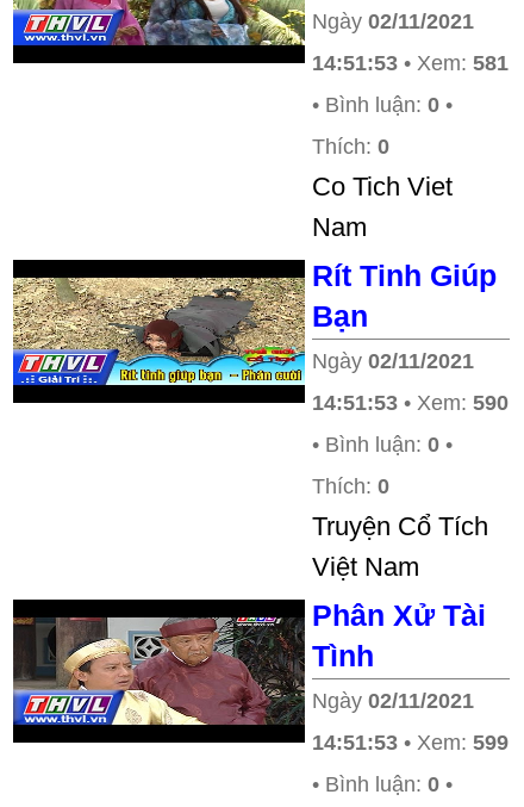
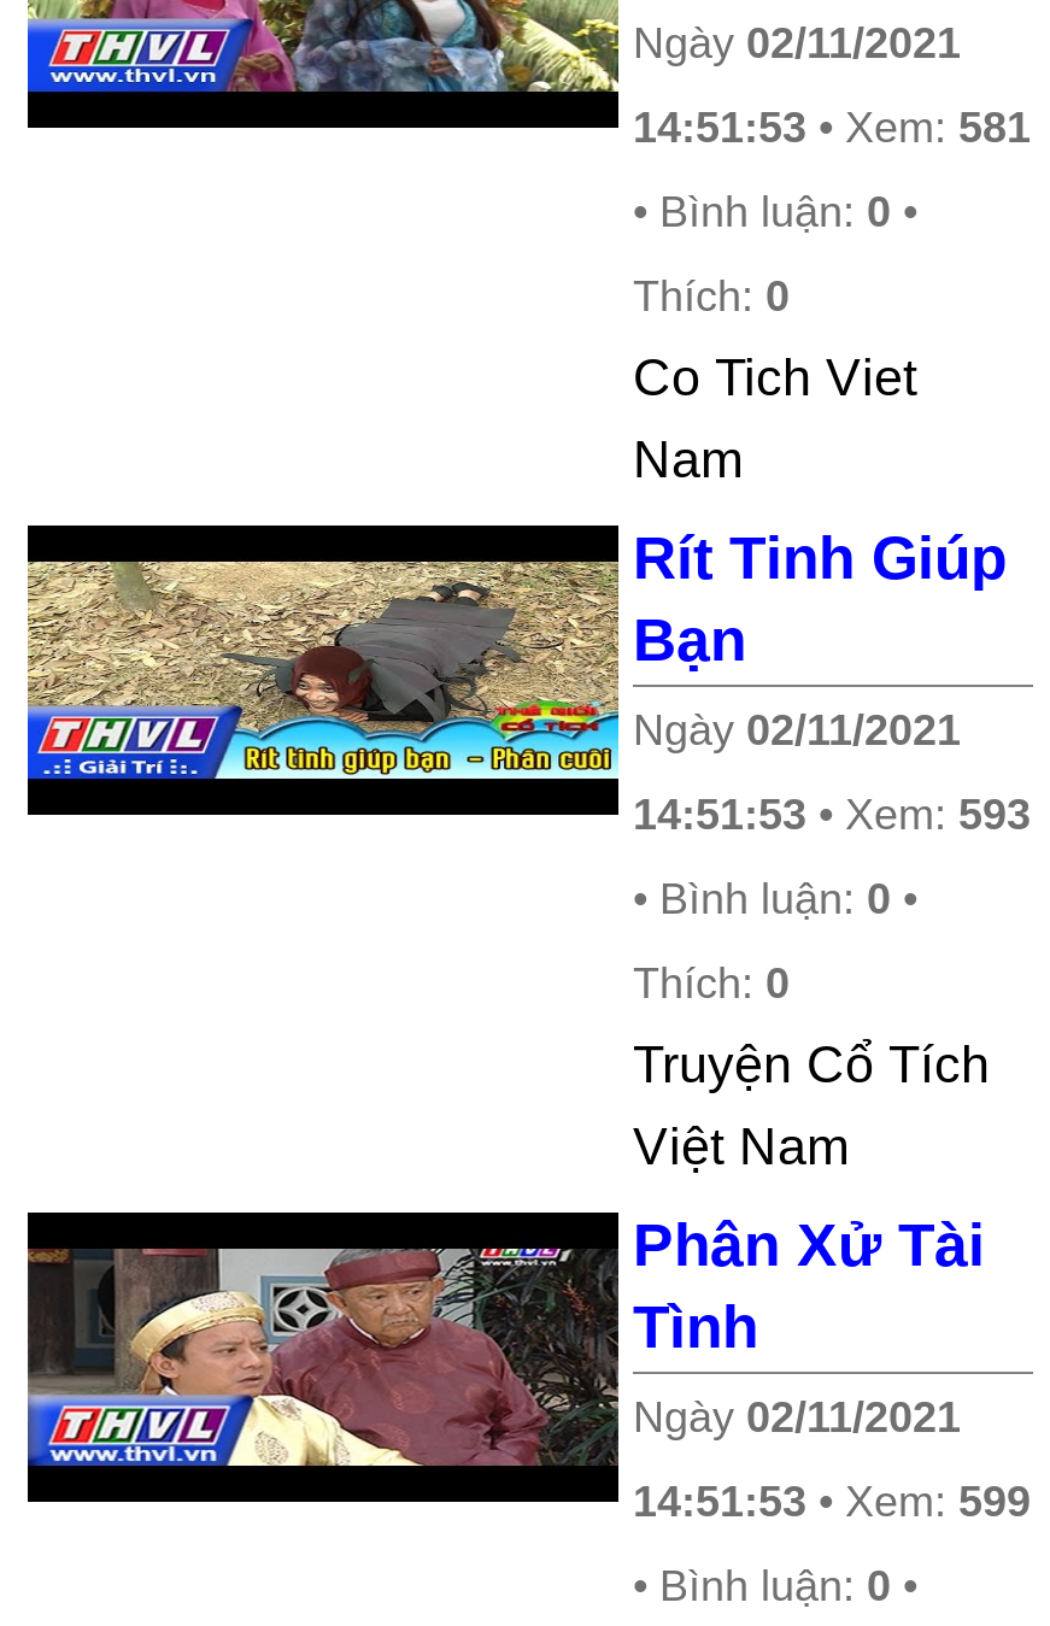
- 14:51:53 • Xem: 590
+ 14:51:53 • Xem: 593
